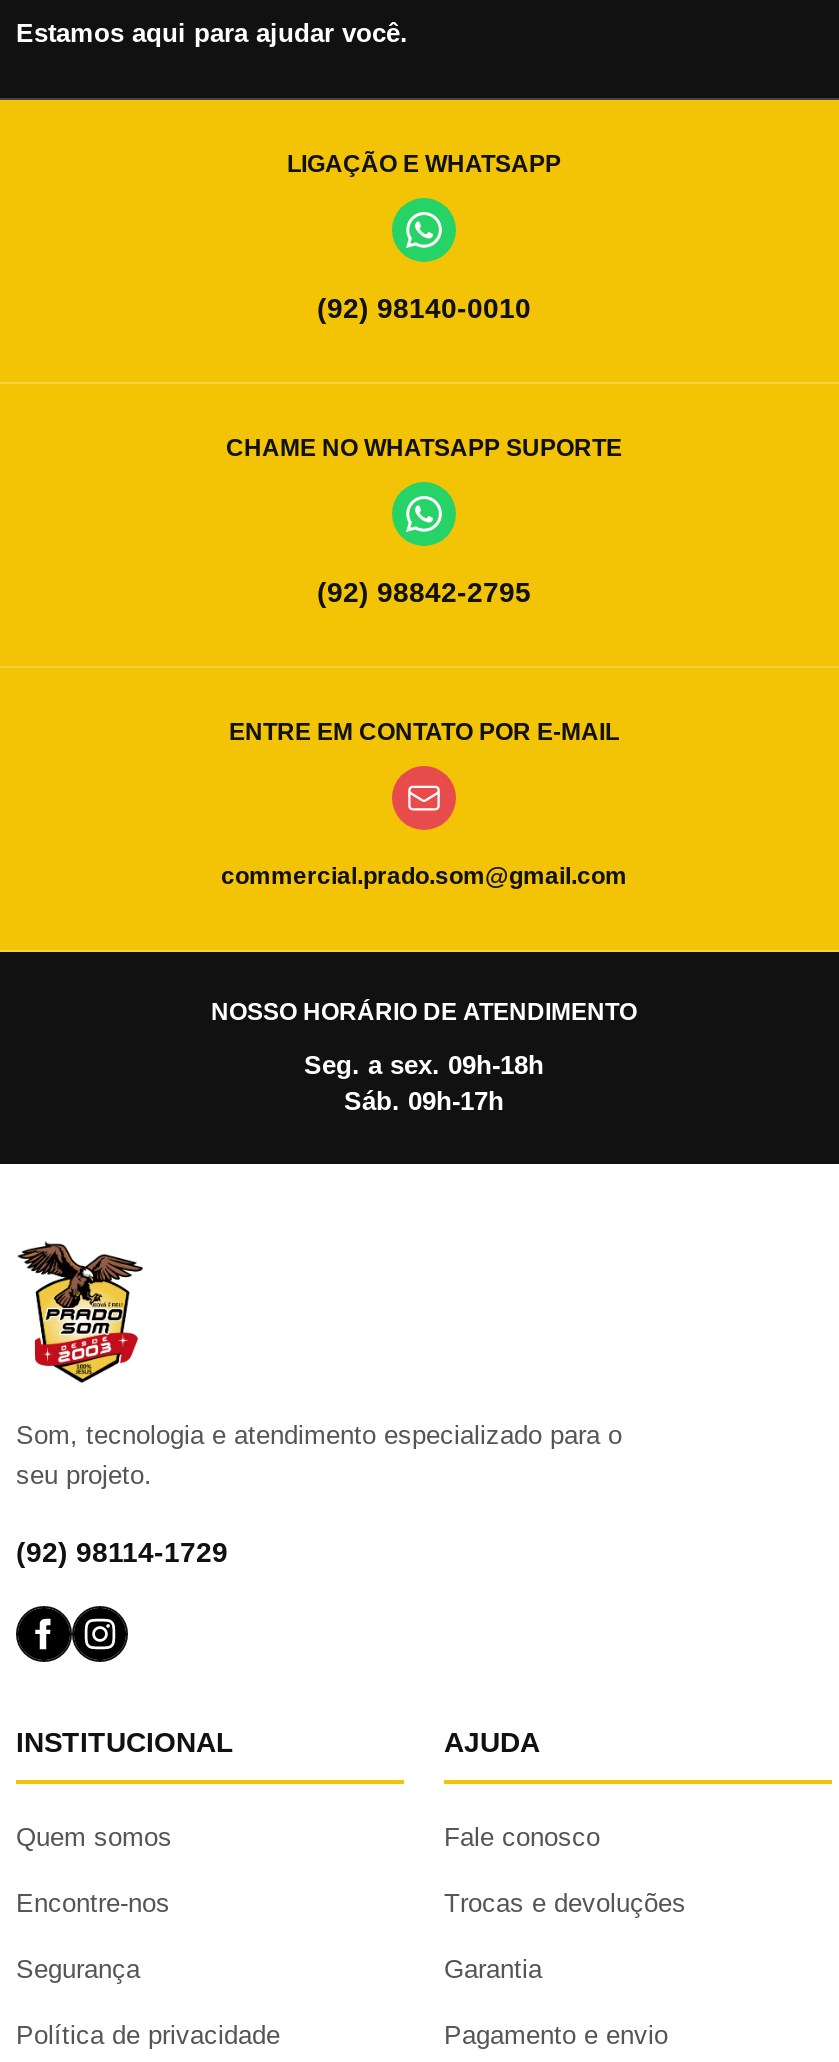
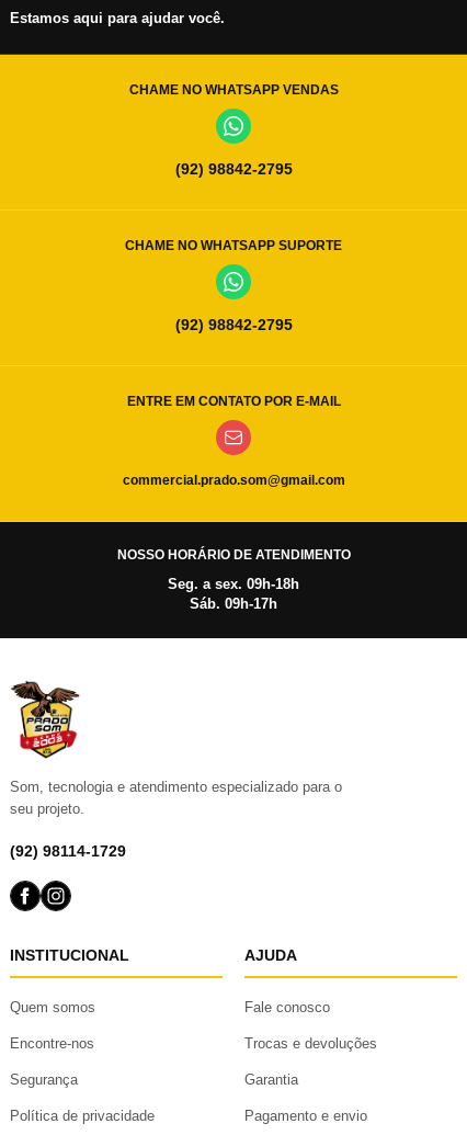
- LIGAÇÃO E WHATSAPP
+ CHAME NO WHATSAPP VENDAS

- (92) 98140-0010
+ (92) 98842-2795
